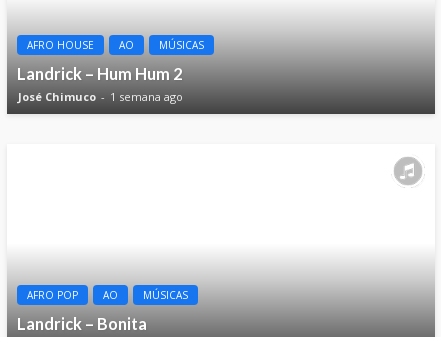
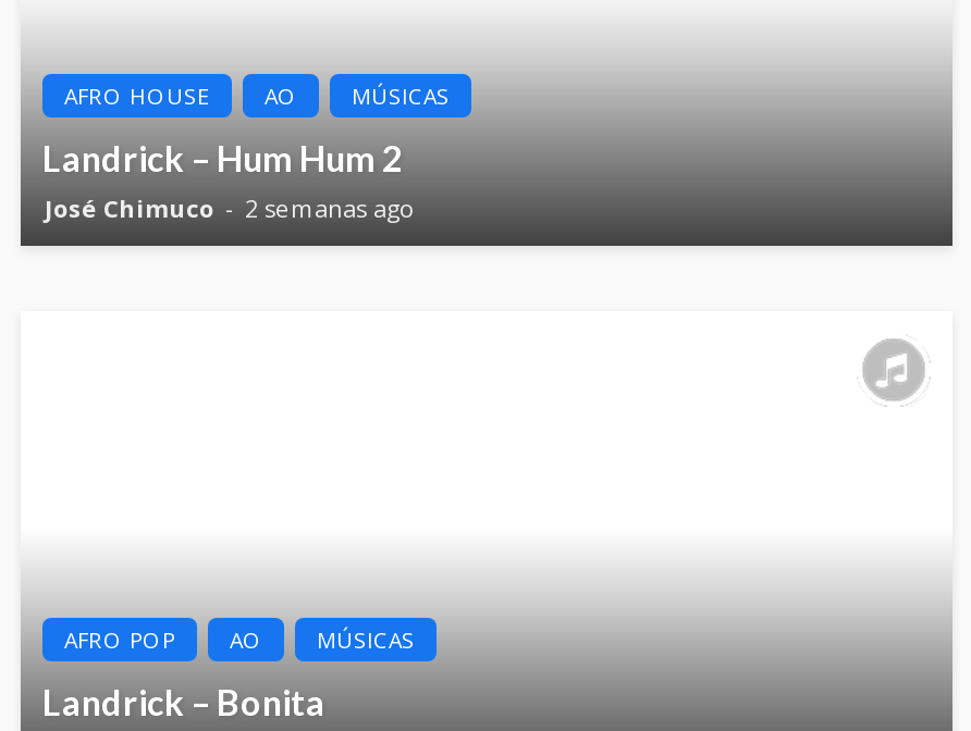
- José Chimuco 1 semana ago
+ José Chimuco 2 semanas ago
